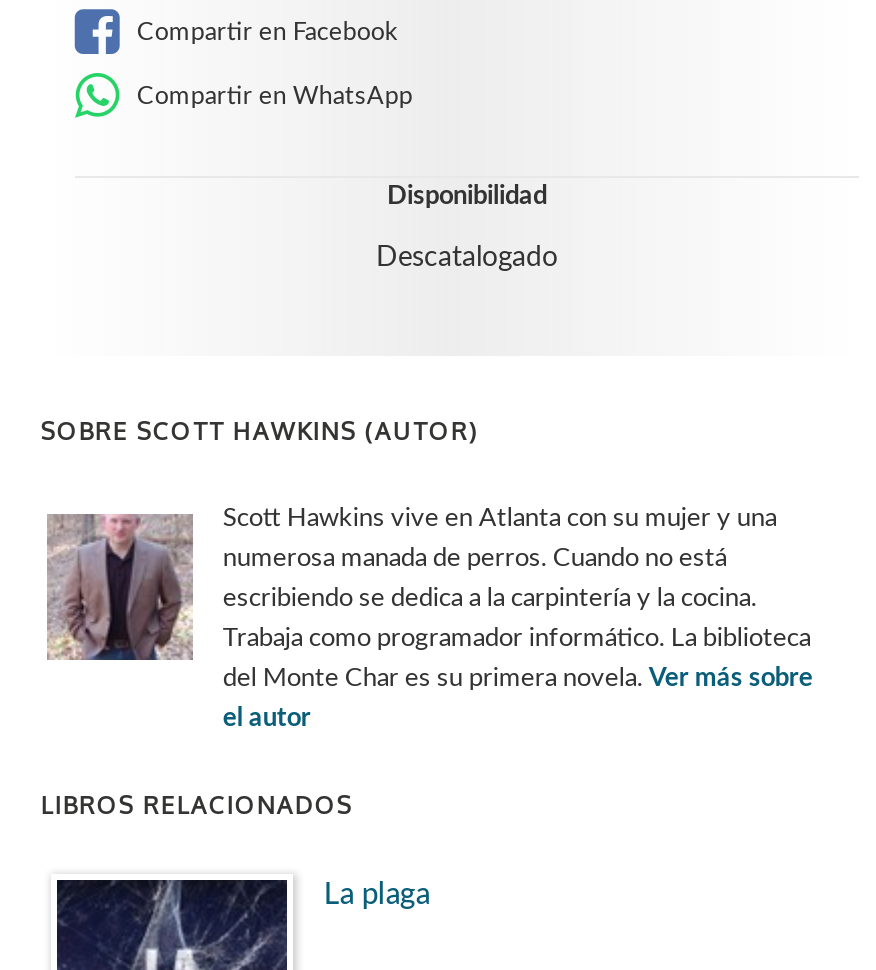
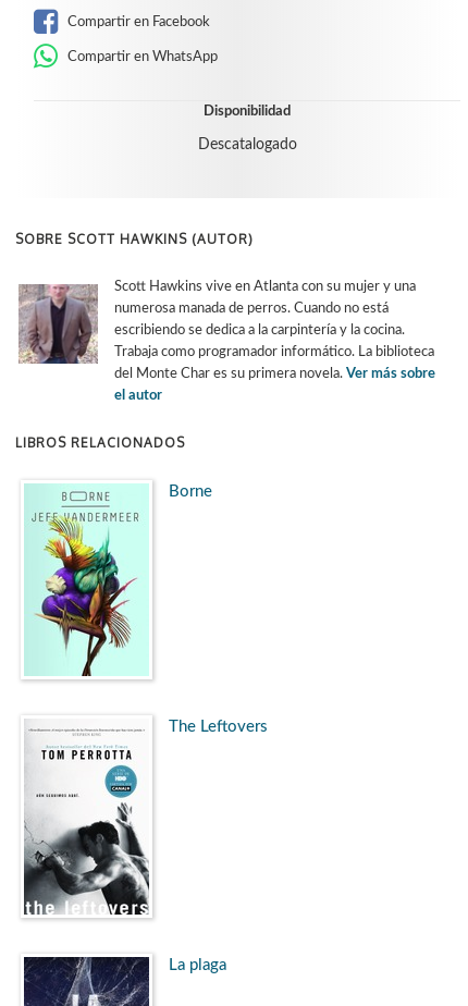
+ [image]
+ Borne

+ [image]
+ The Leftovers
